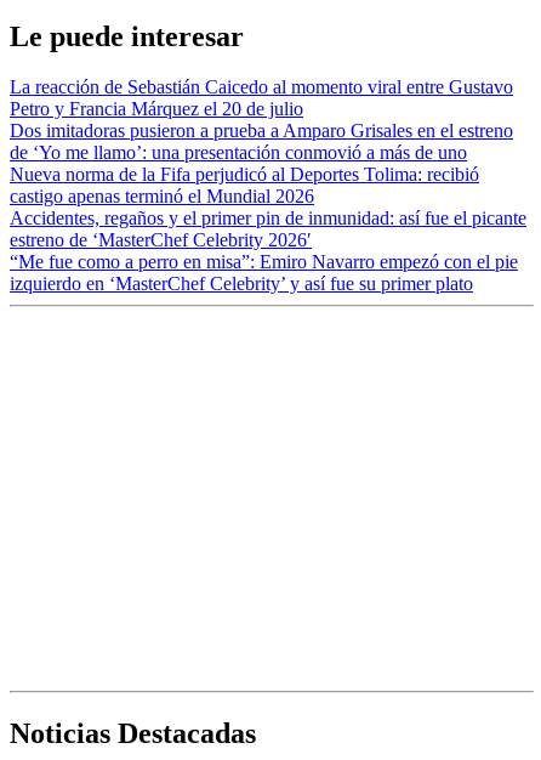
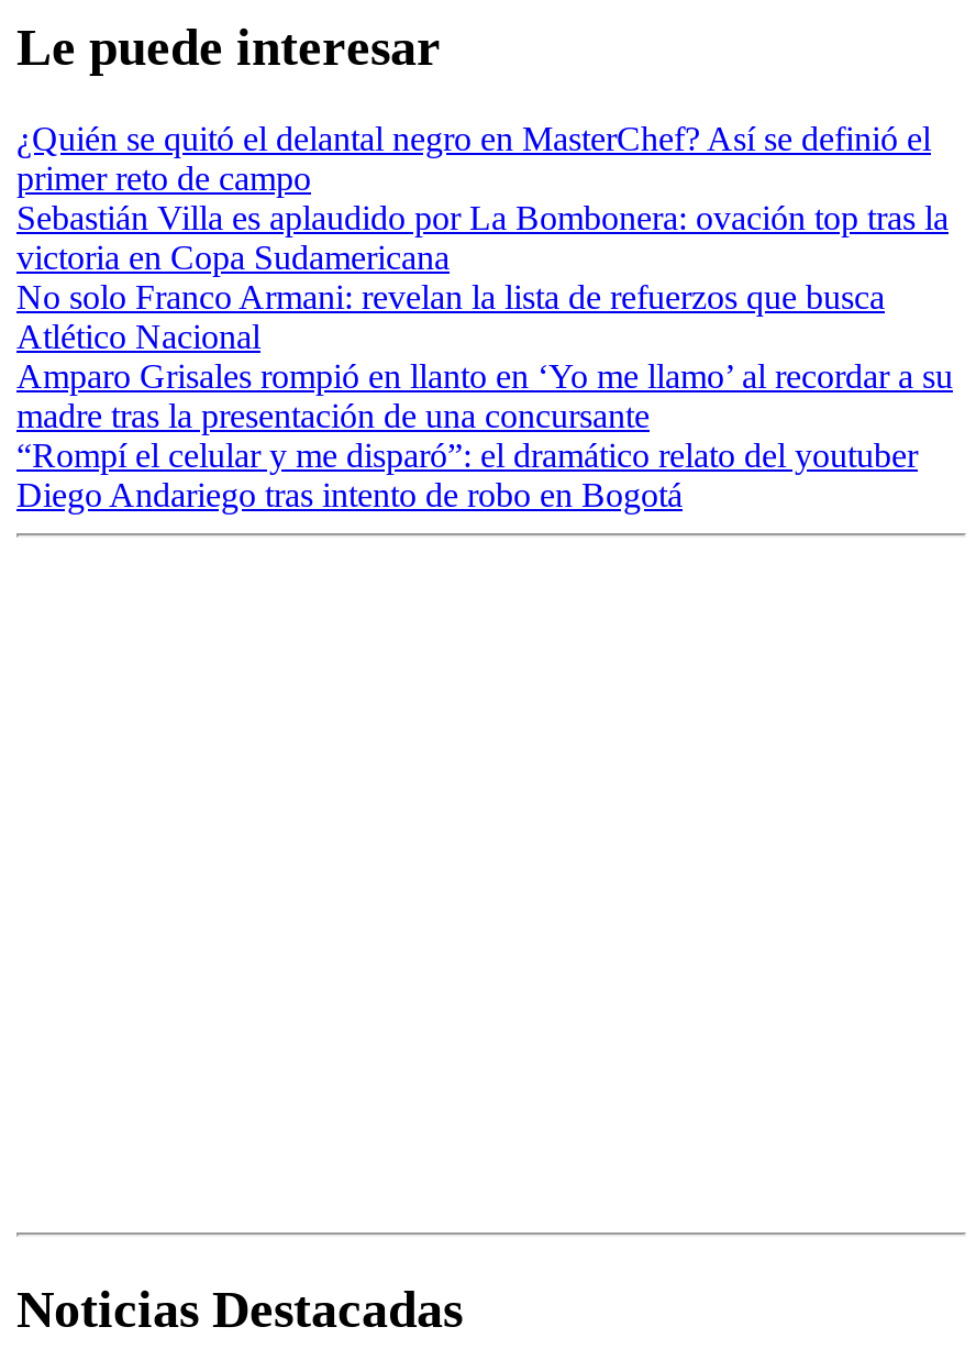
- La reacción de Sebastián Caicedo al momento viral entre Gustavo
- Petro y Francia Márquez el 20 de julio
- Dos imitadoras pusieron a prueba a Amparo Grisales en el estreno
- de ‘Yo me llamo’: una presentación conmovió a más de uno
- Nueva norma de la Fifa perjudicó al Deportes Tolima: recibió
- castigo apenas terminó el Mundial 2026
- Accidentes, regaños y el primer pin de inmunidad: así fue el picante
- estreno de ‘MasterChef Celebrity 2026′
- “Me fue como a perro en misa”: Emiro Navarro empezó con el pie
- izquierdo en ‘MasterChef Celebrity’ y así fue su primer plato
+ ¿Quién se quitó el delantal negro en MasterChef? Así se definió el
+ primer reto de campo
+ Sebastián Villa es aplaudido por La Bombonera: ovación top tras la
+ victoria en Copa Sudamericana
+ No solo Franco Armani: revelan la lista de refuerzos que busca
+ Atlético Nacional
+ Amparo Grisales rompió en llanto en ‘Yo me llamo’ al recordar a su
+ madre tras la presentación de una concursante
+ “Rompí el celular y me disparó”: el dramático relato del youtuber
+ Diego Andariego tras intento de robo en Bogotá
